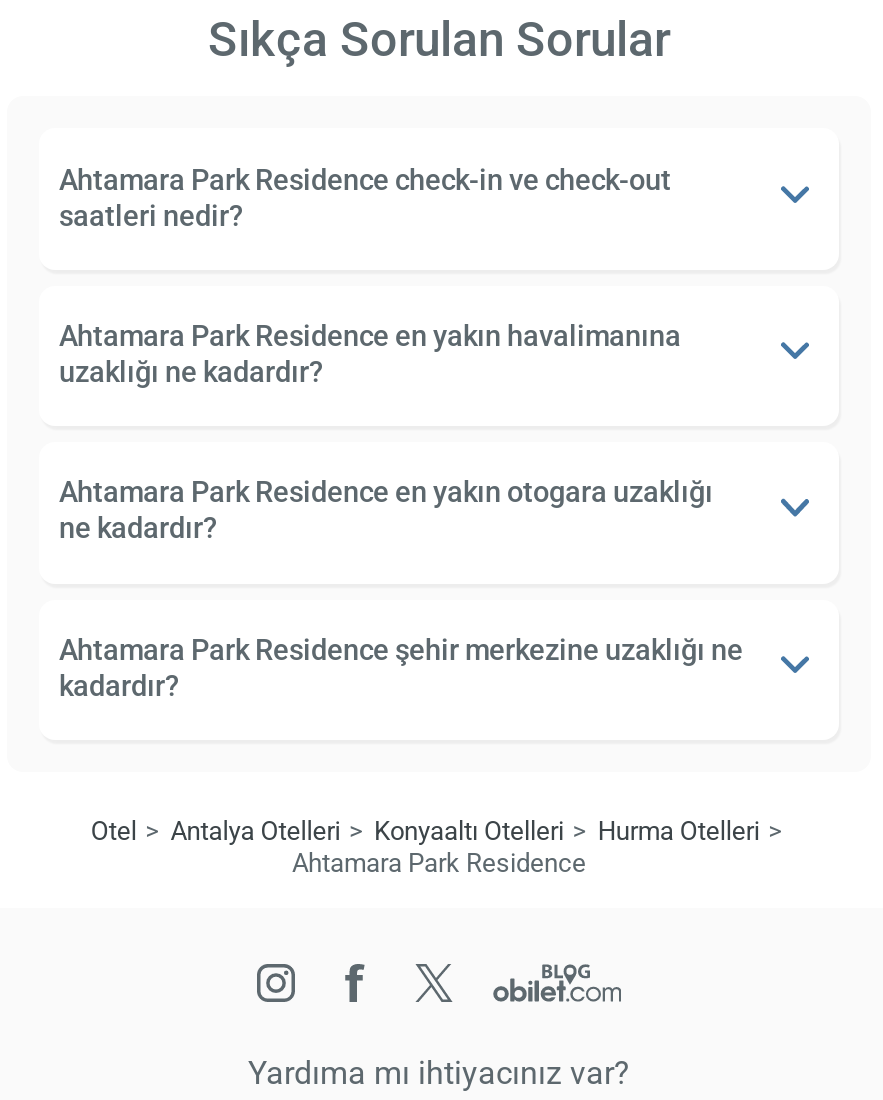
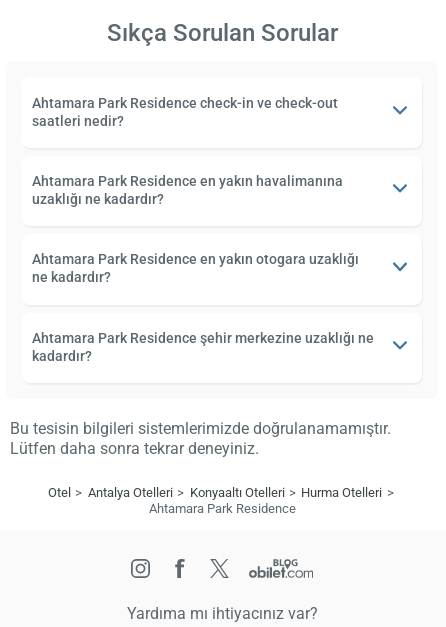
+ Bu tesisin bilgileri sistemlerimizde doğrulanamamıştır.
+ Lütfen daha sonra tekrar deneyiniz.
